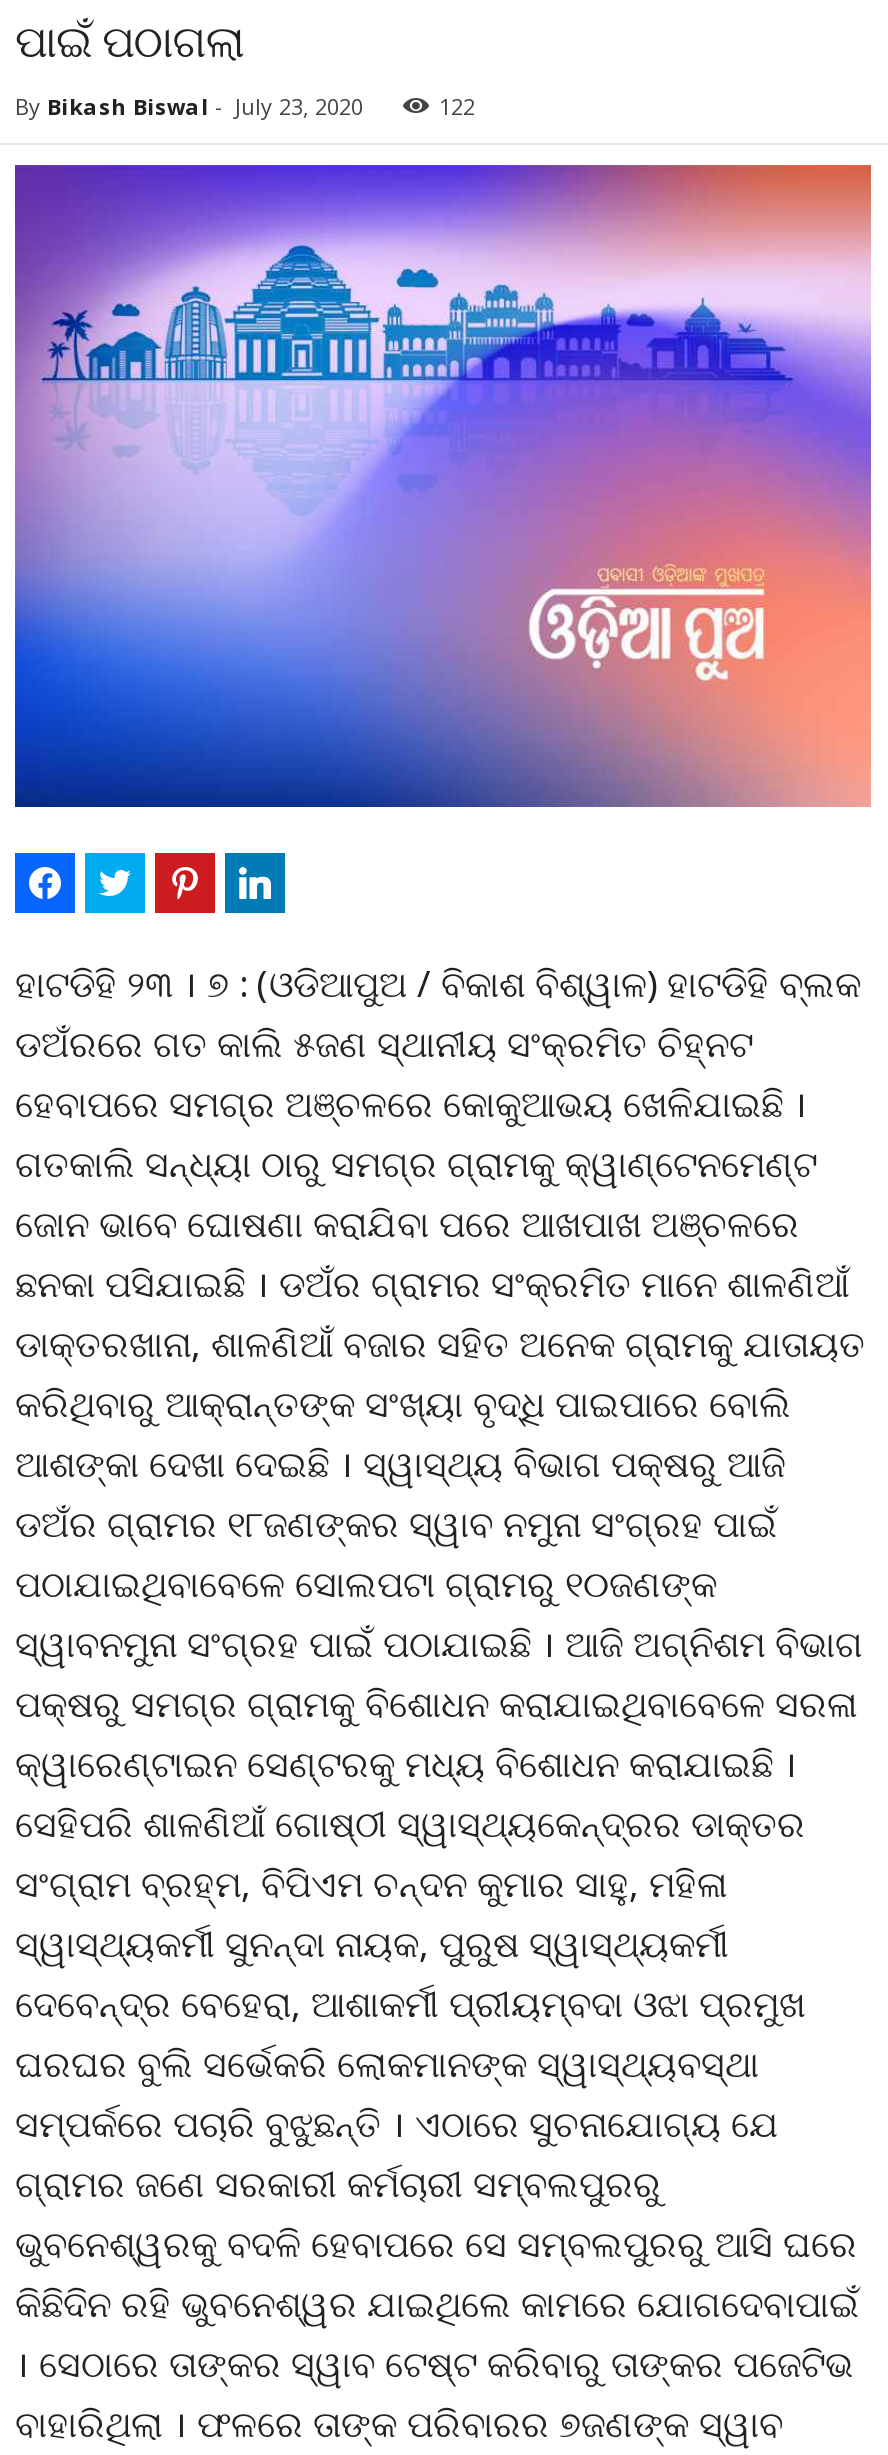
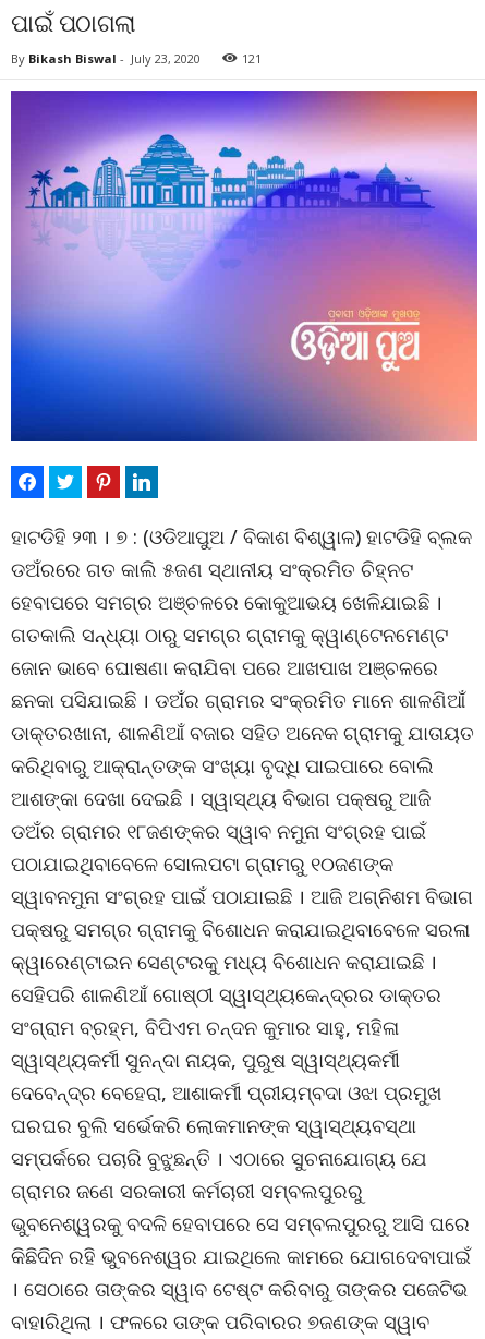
- 122
+ 121
